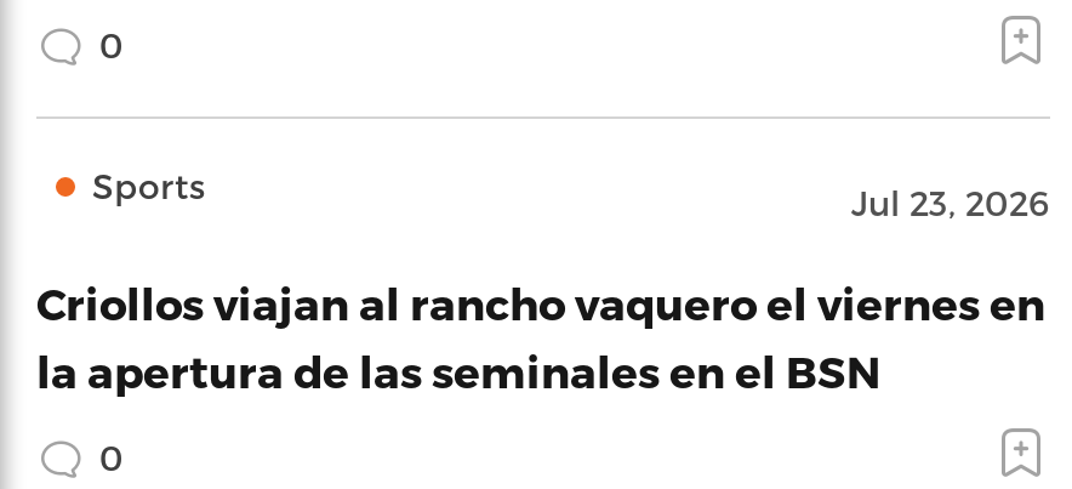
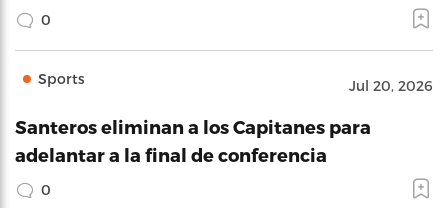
- Jul 23, 2026
+ Jul 20, 2026

- Criollos viajan al rancho vaquero el viernes en
- la apertura de las seminales en el BSN
+ Santeros eliminan a los Capitanes para
+ adelantar a la final de conferencia
